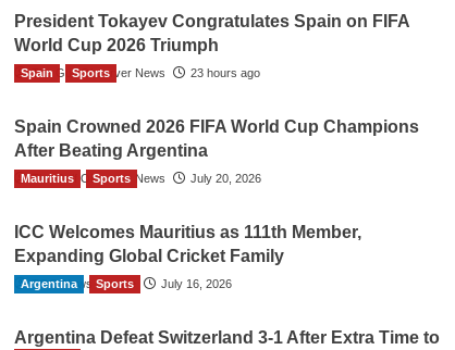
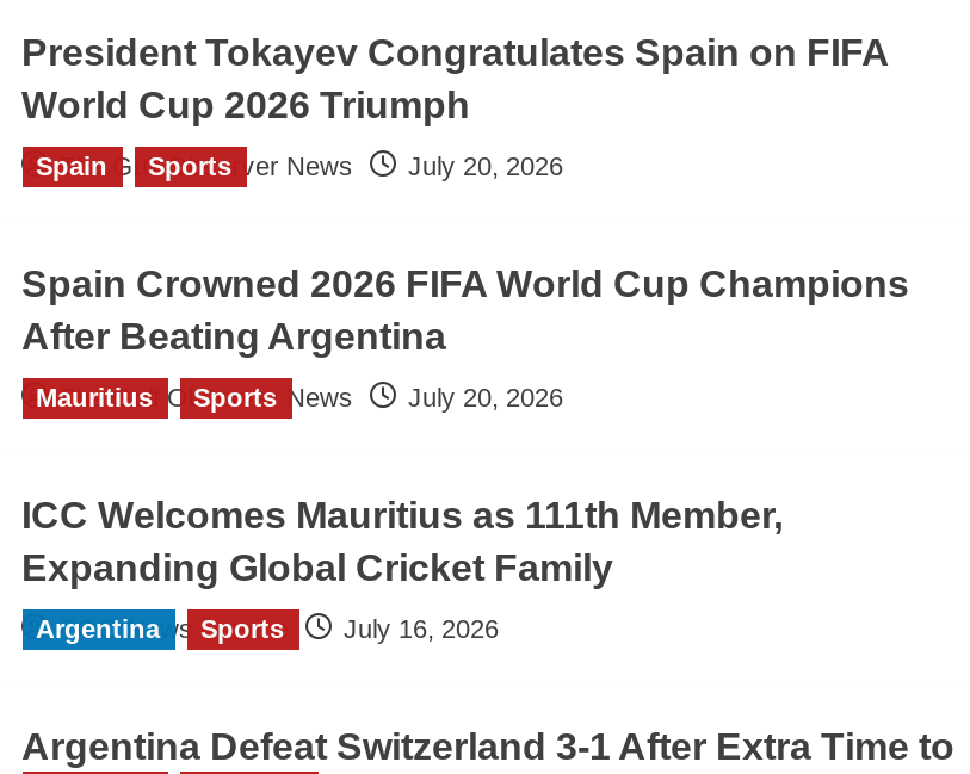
- 23 hours ago
+ July 20, 2026
